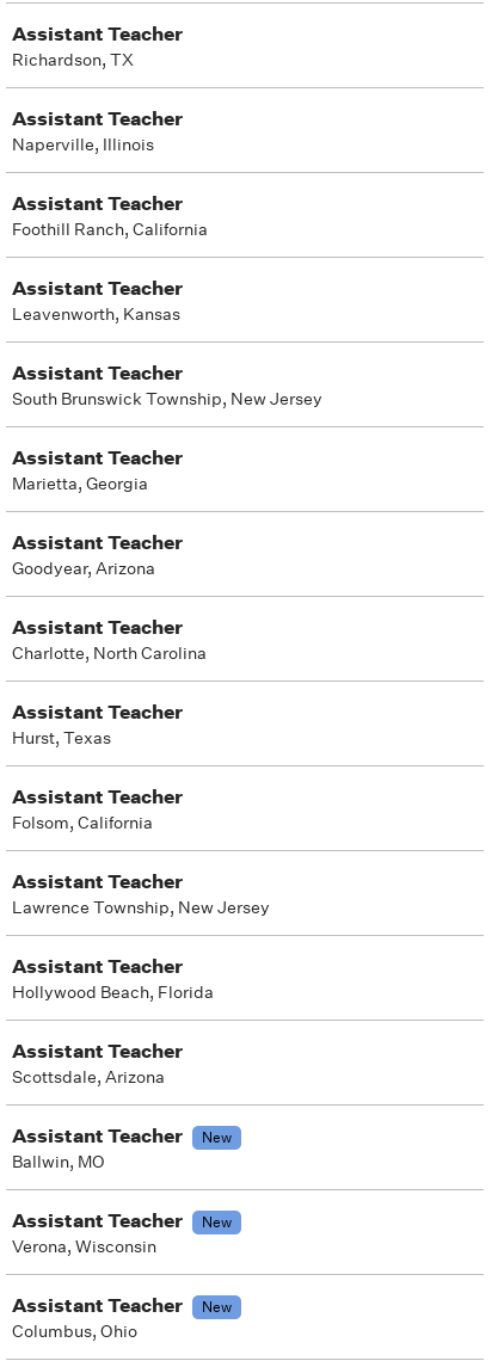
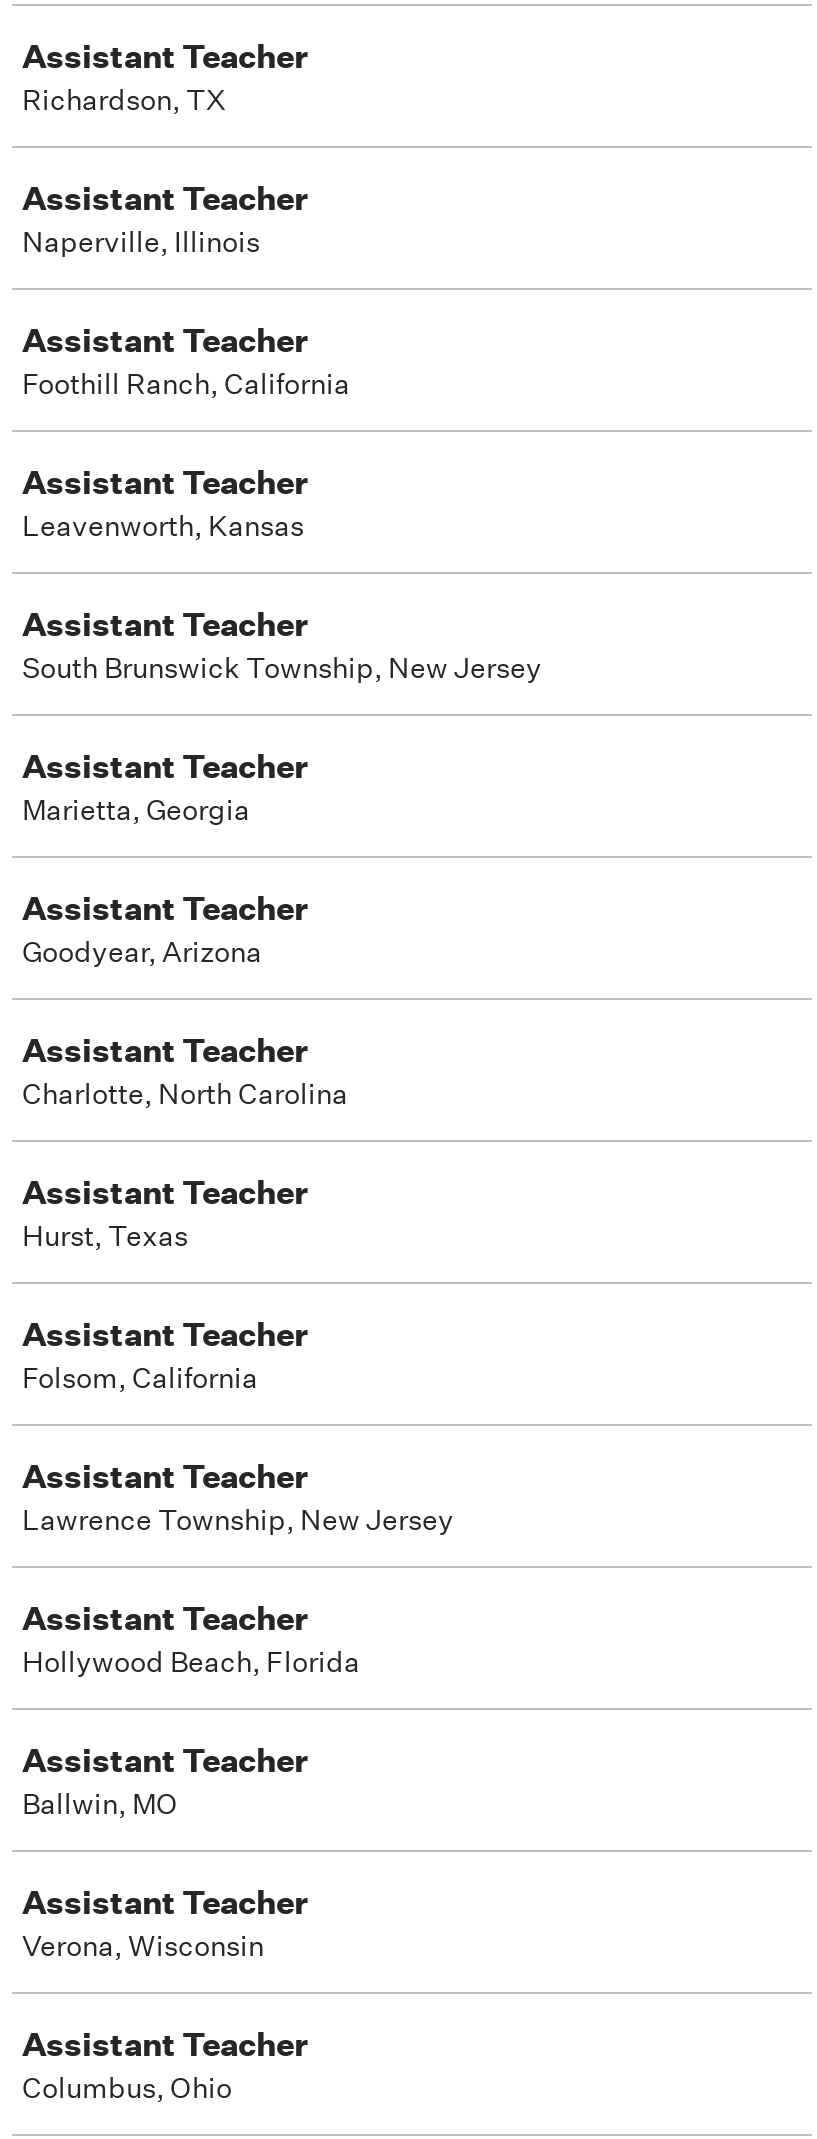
- Scottsdale, Arizona
- Assistant Teacher
- New

- New

- New
